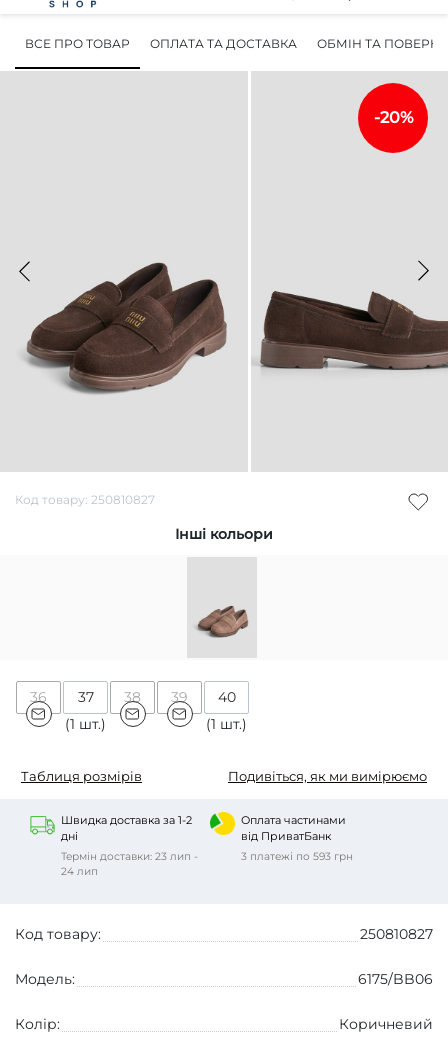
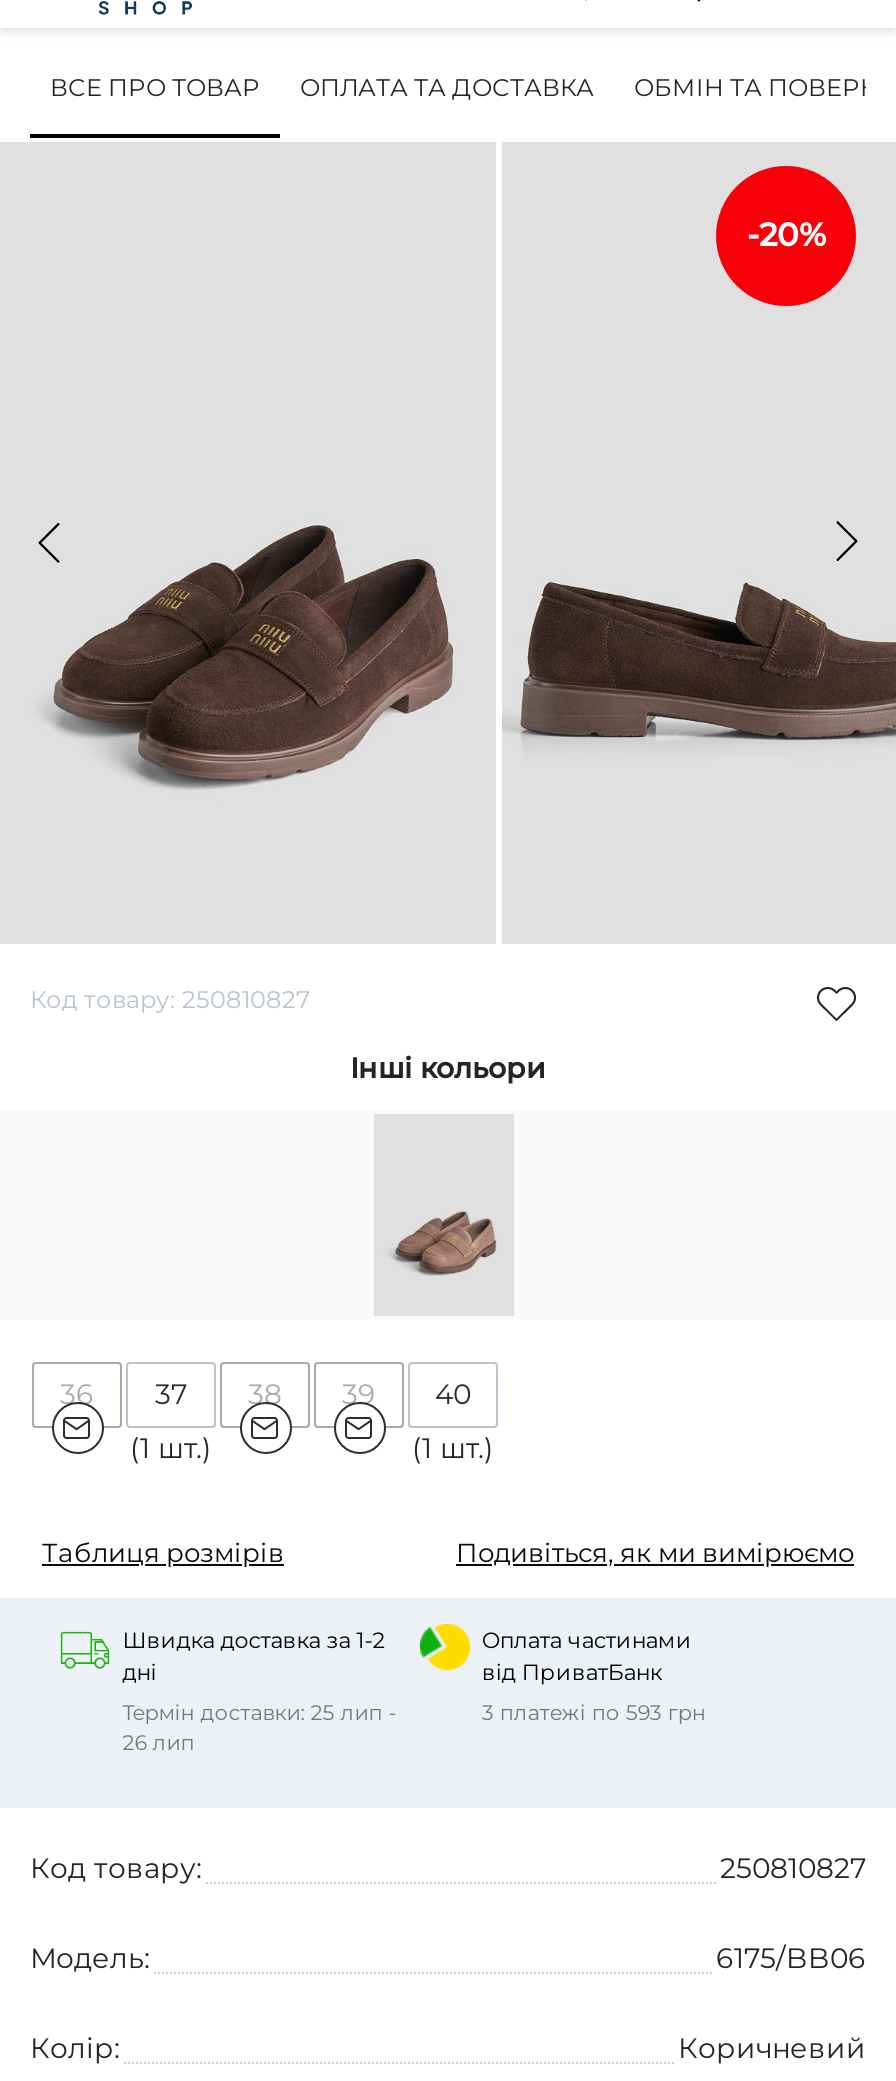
- Термін доставки: 23 лип -
+ Термін доставки: 25 лип -

- 24 лип
+ 26 лип
